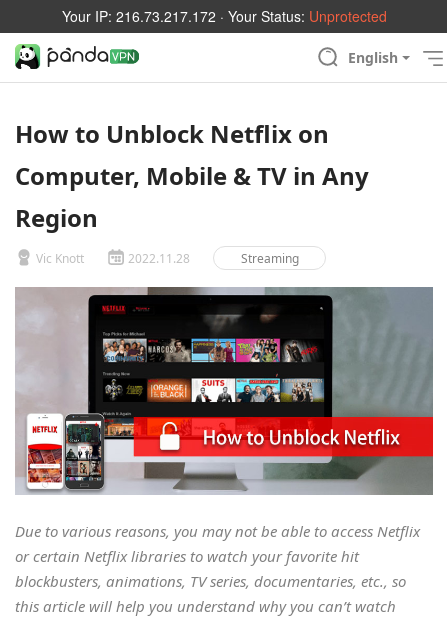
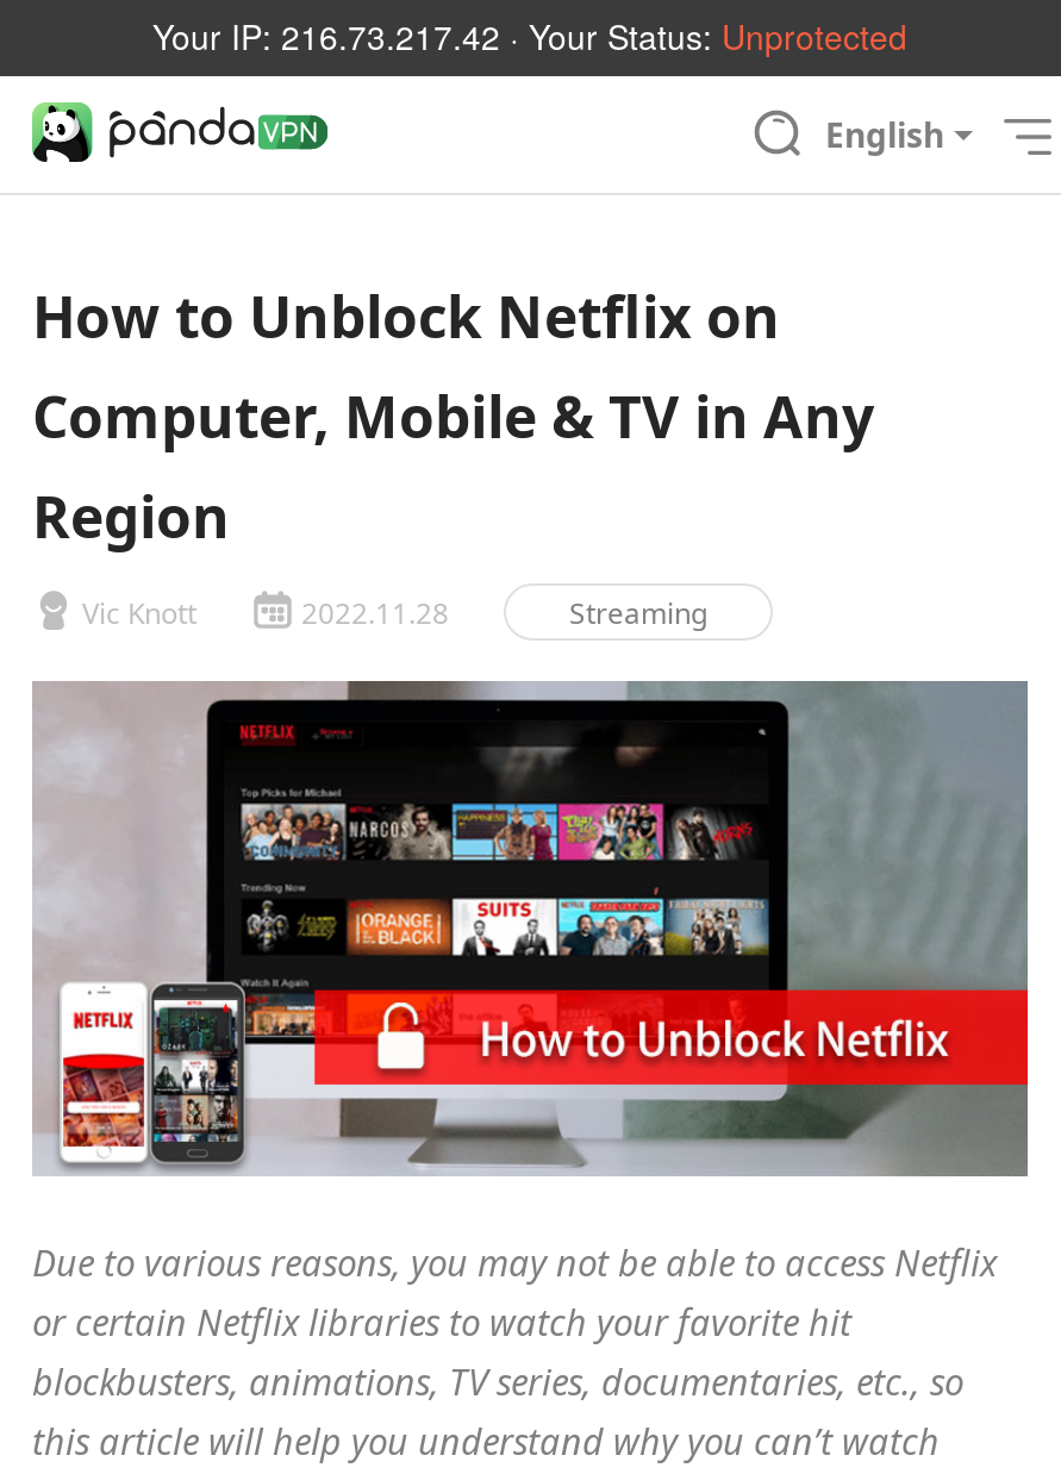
- Your IP: 216.73.217.172 · Your Status: Unprotected
+ Your IP: 216.73.217.42 · Your Status: Unprotected
